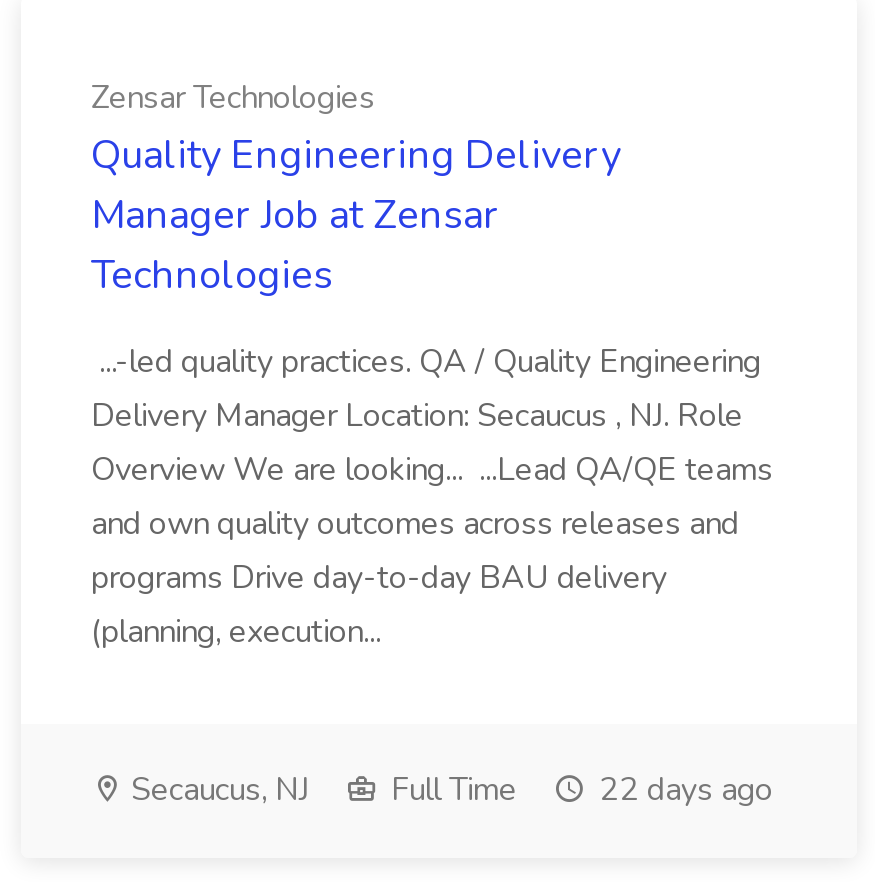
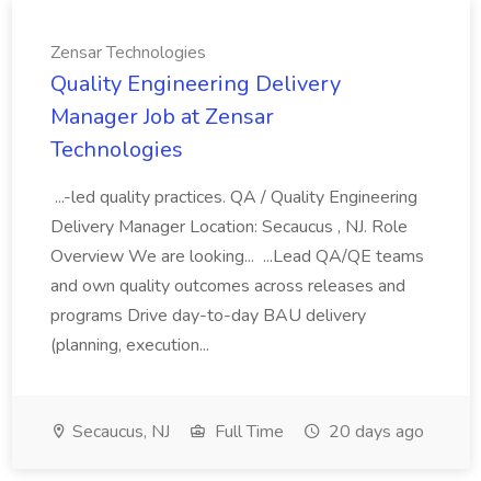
- Secaucus, NJ Full Time 22 days ago
+ Secaucus, NJ Full Time 20 days ago
